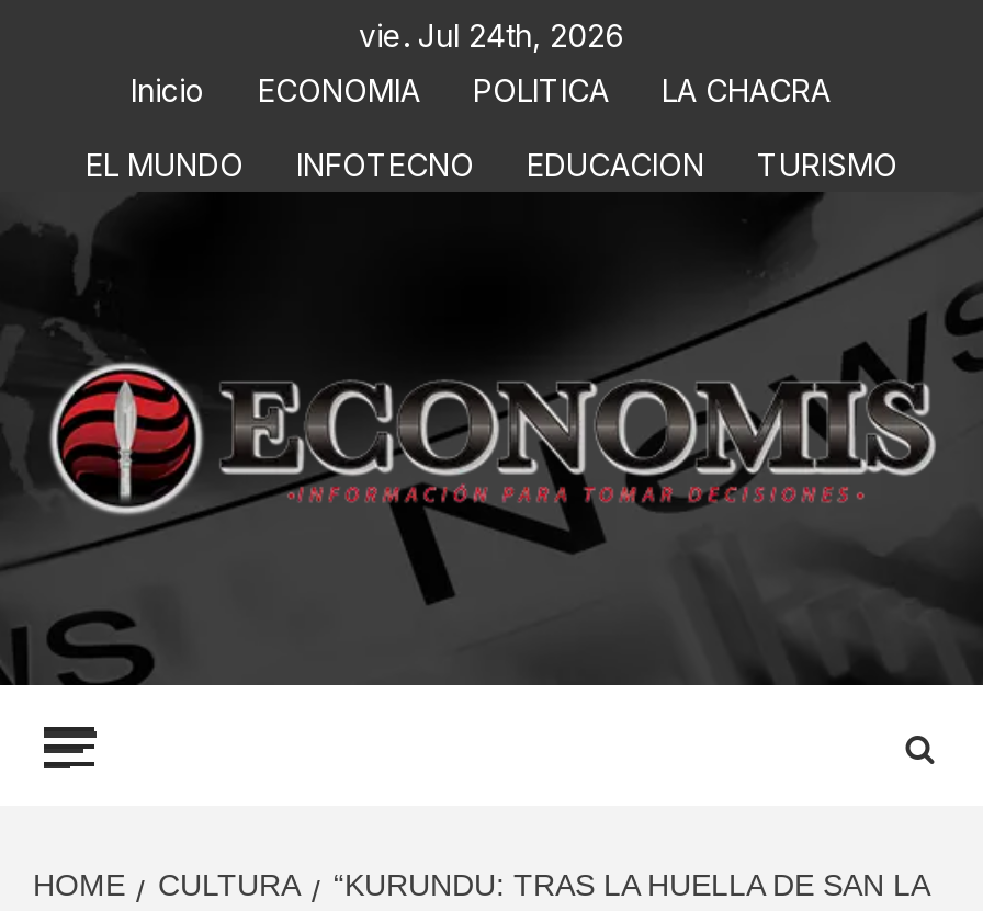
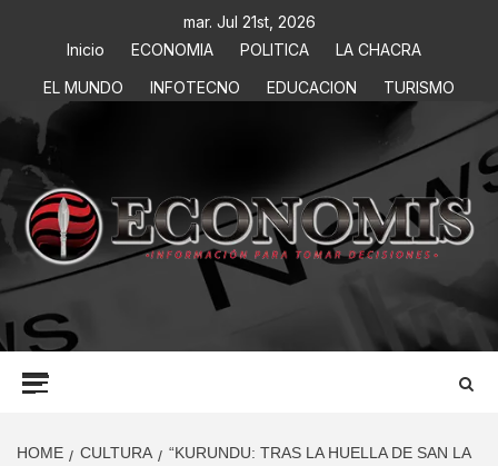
- vie. Jul 24th, 2026
+ mar. Jul 21st, 2026
